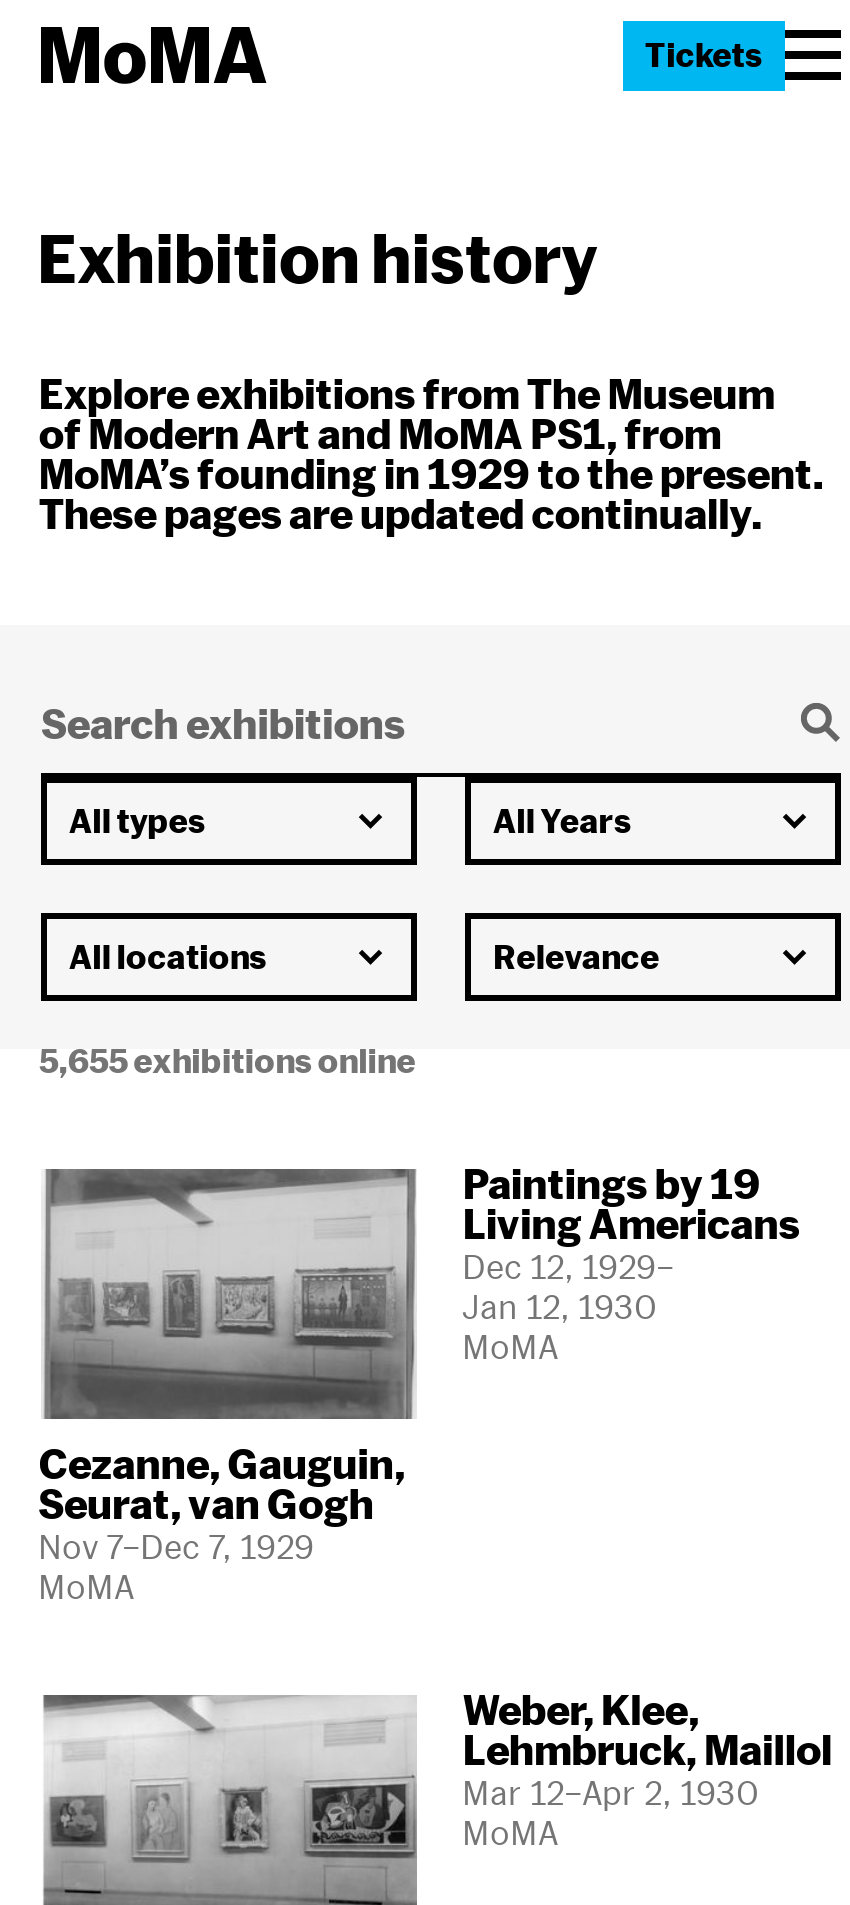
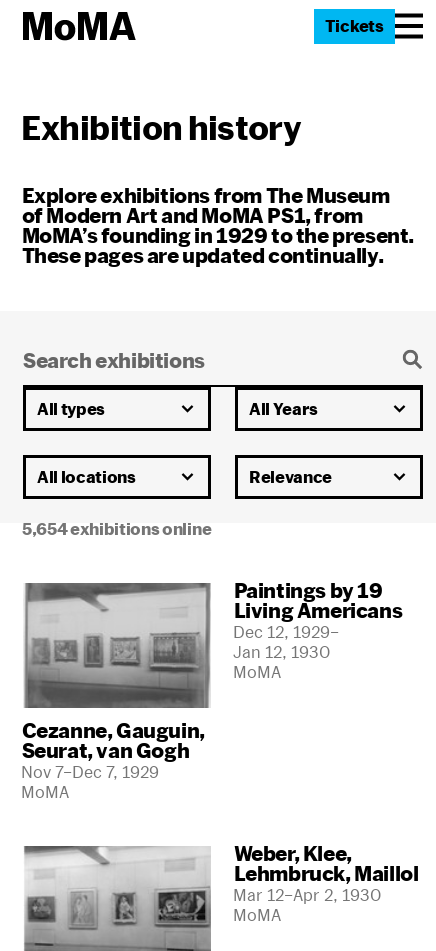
- 5,655 exhibitions online
+ 5,654 exhibitions online
